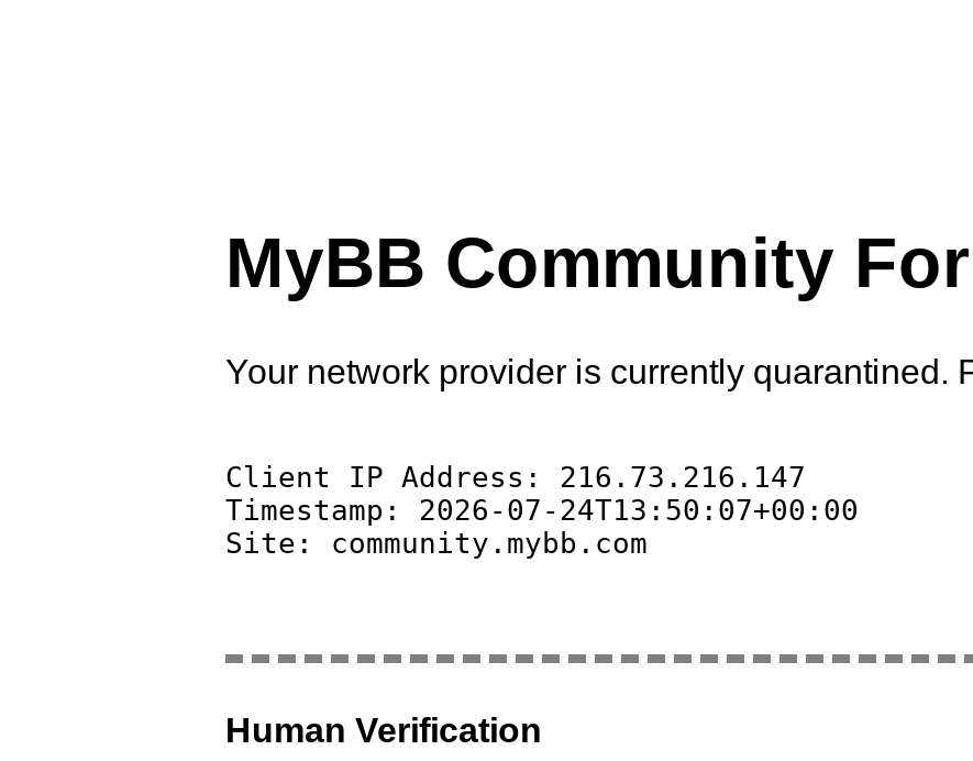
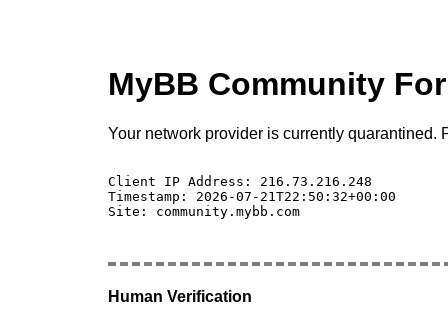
- Client IP Address: 216.73.216.147
+ Client IP Address: 216.73.216.248

- Timestamp: 2026-07-24T13:50:07+00:00
+ Timestamp: 2026-07-21T22:50:32+00:00
